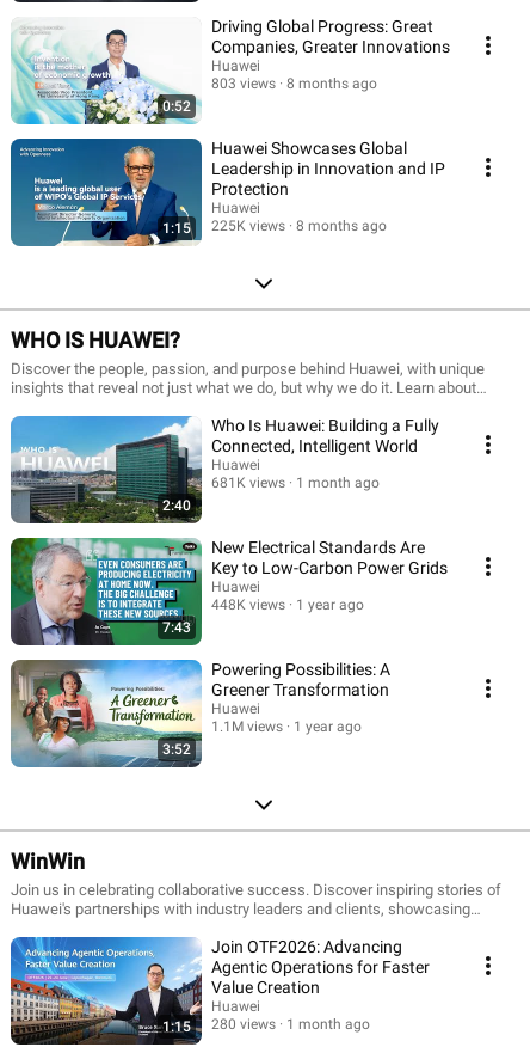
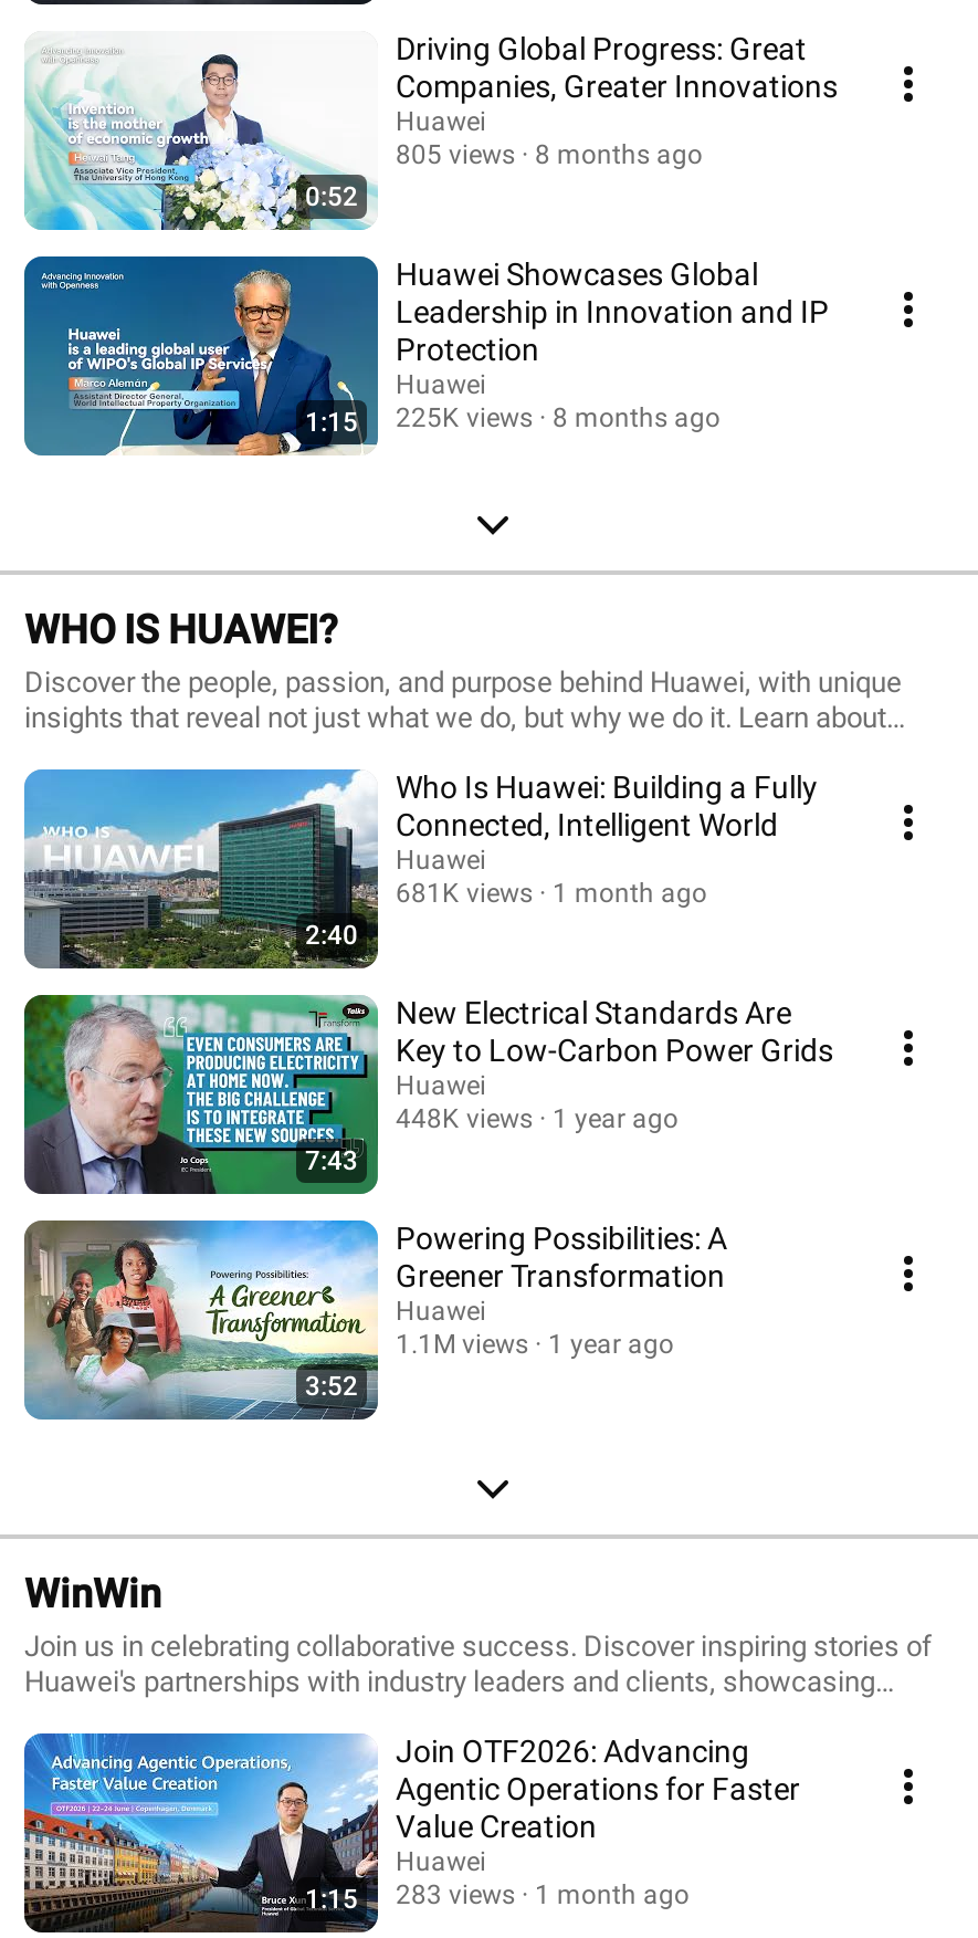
- 803 views 8 months ago
+ 805 views 8 months ago

- 1:15 280 views 1 month ago
+ 1:15 283 views 1 month ago
